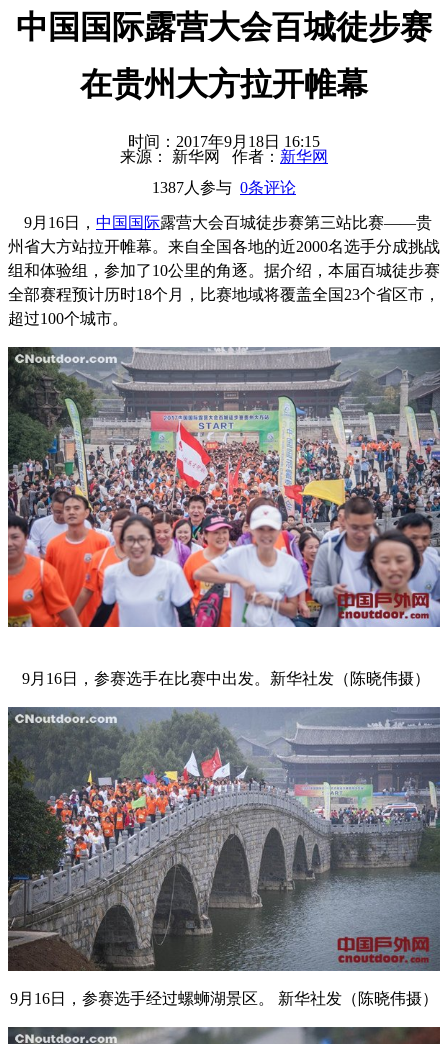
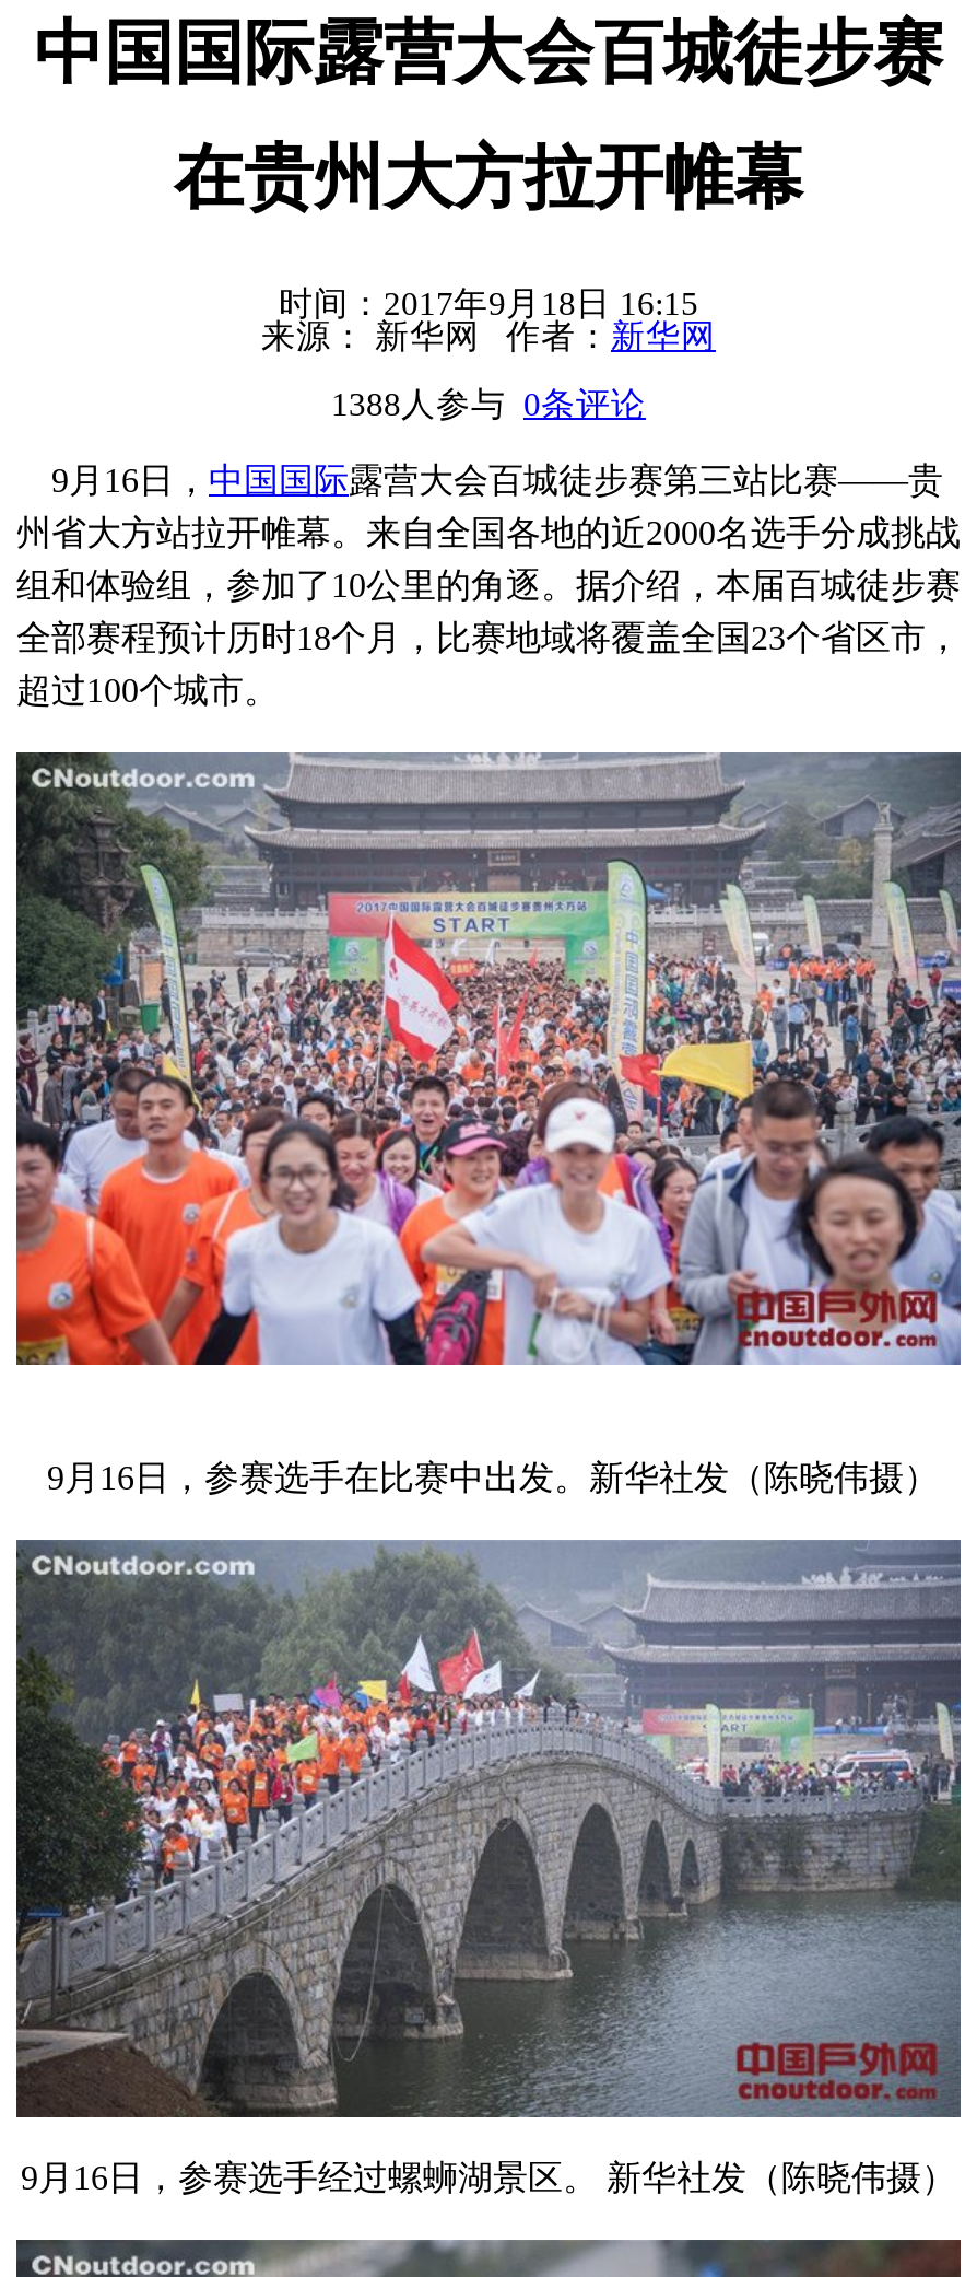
- 1387人参与 0条评论
+ 1388人参与 0条评论
